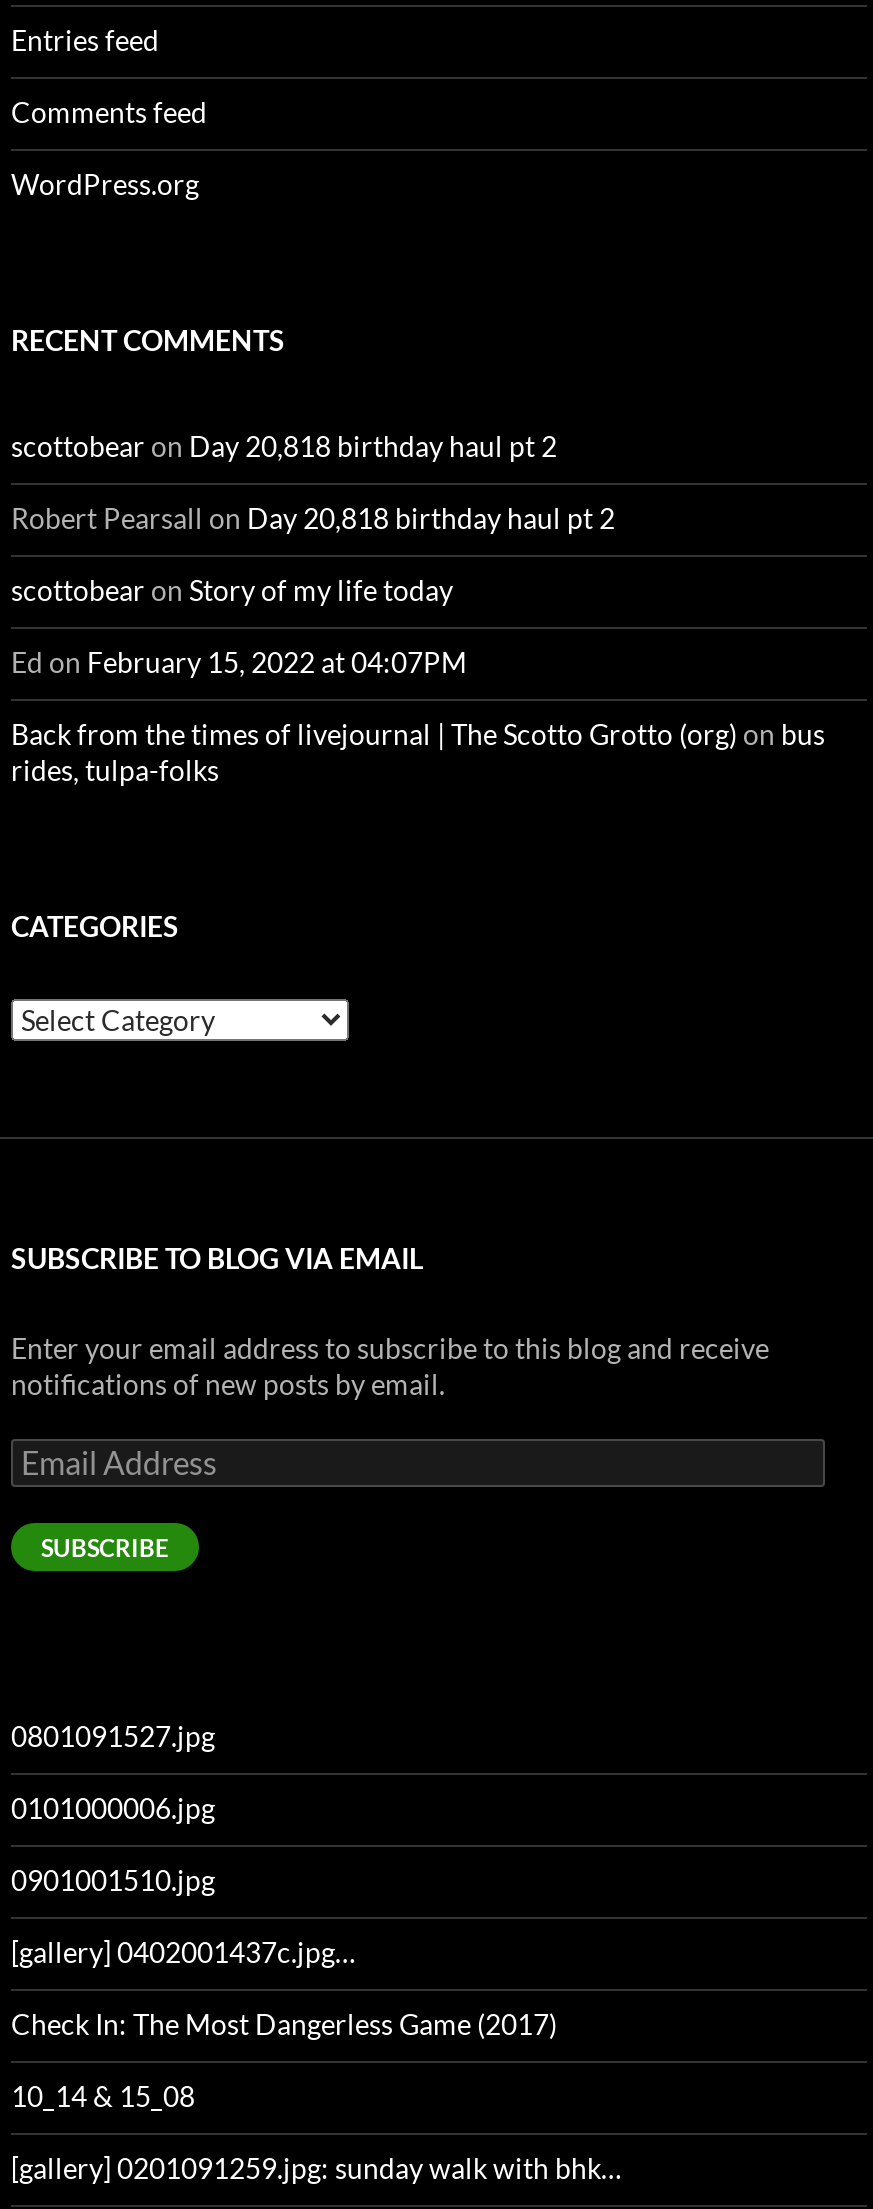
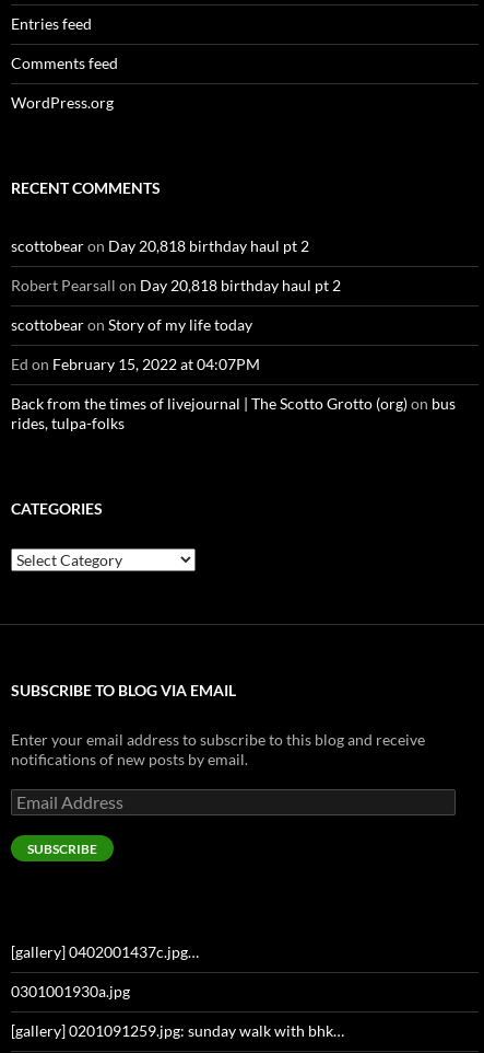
- 0801091527.jpg
- 0101000006.jpg
- 0901001510.jpg

- Check In: The Most Dangerless Game (2017)
- 10_14 & 15_08
+ 0301001930a.jpg
